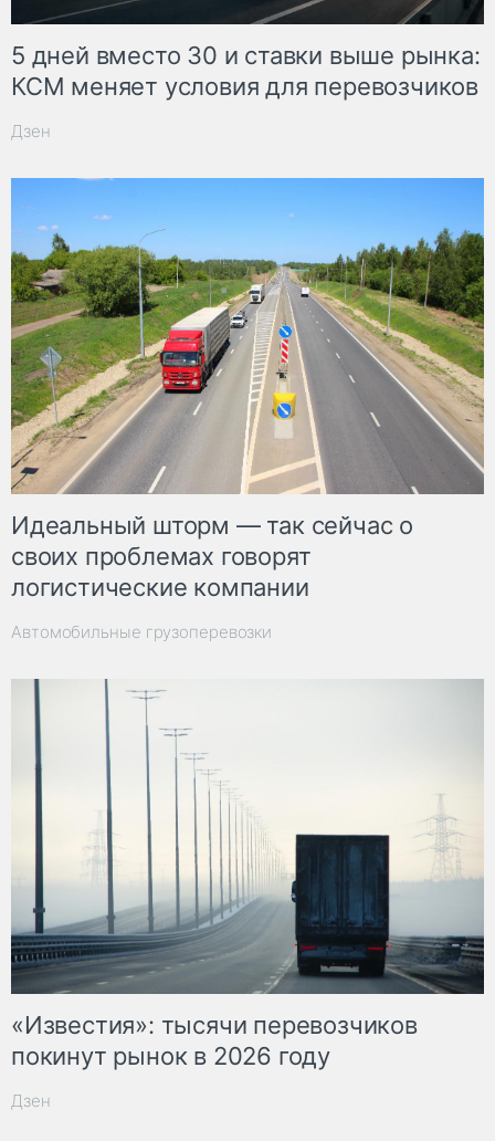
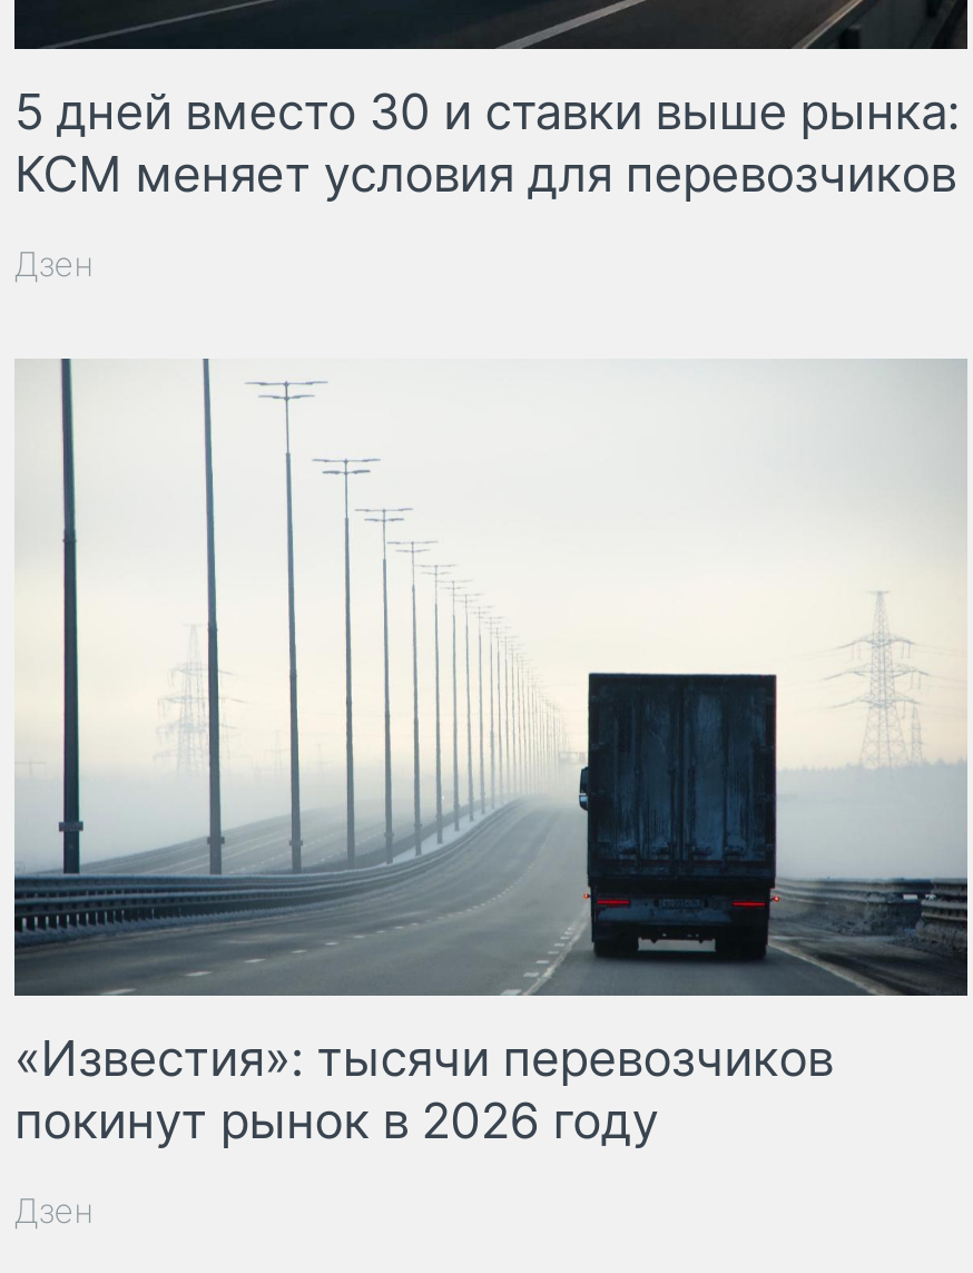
- [image]
- Идеальный шторм — так сейчас о
- своих проблемах говорят
- логистические компании
- Автомобильные грузоперевозки
